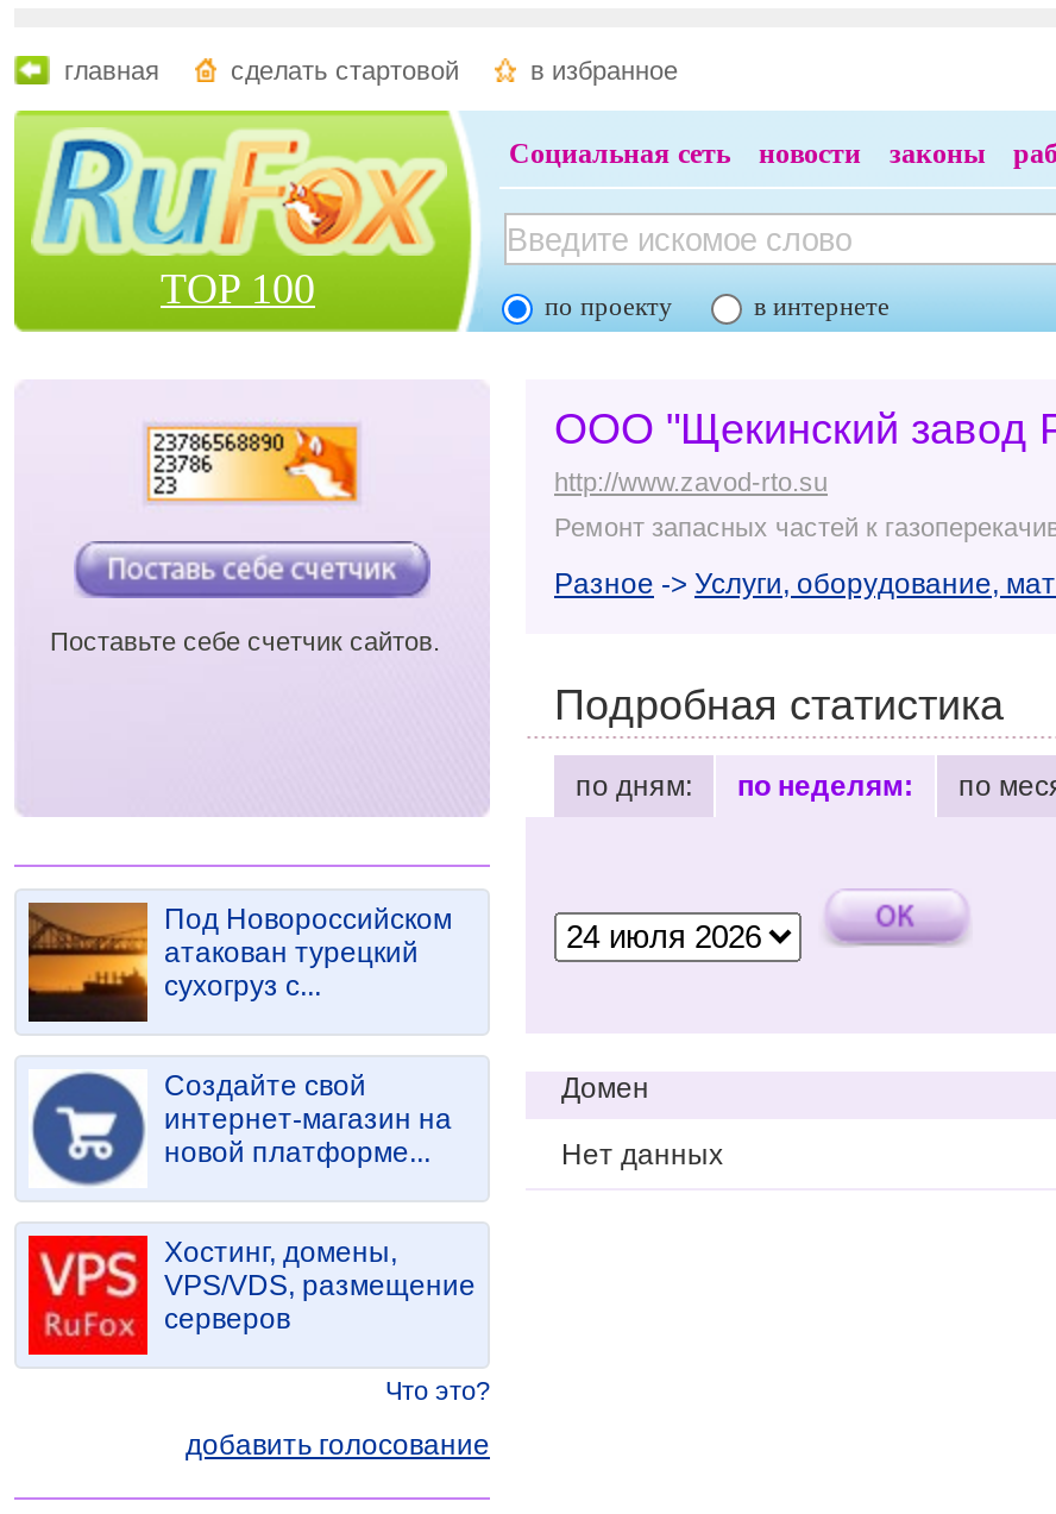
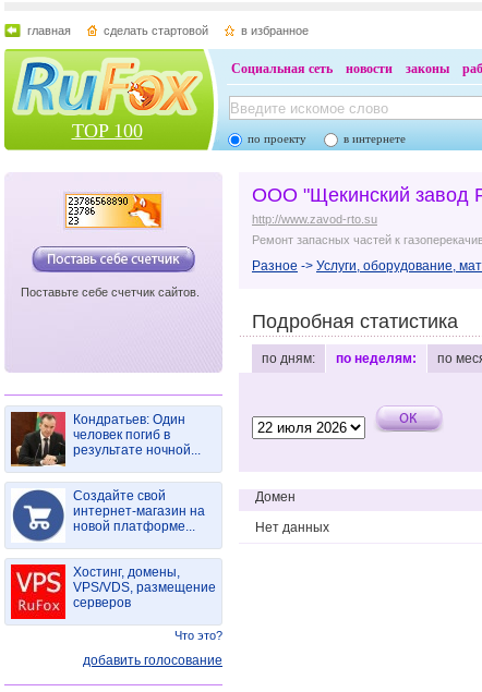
- [image]
- Под Новороссийском
- атакован турецкий
- сухогруз с...
+ [image]
+ Кондратьев: Один
+ человек погиб в
+ результате ночной...
